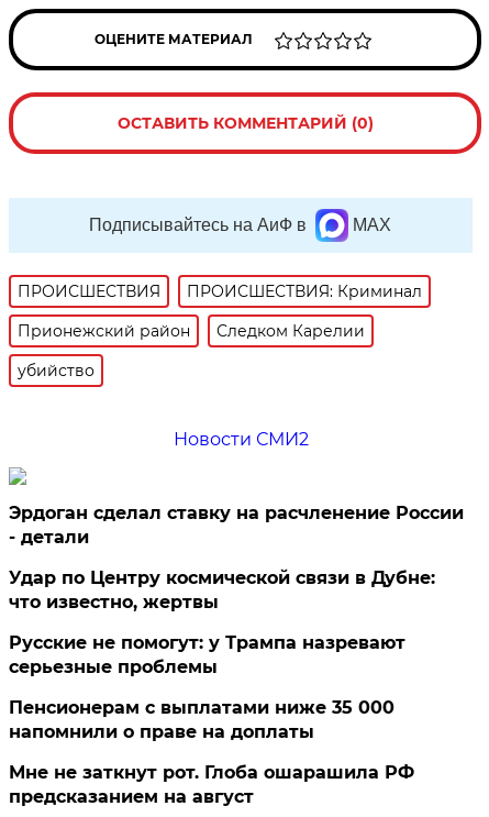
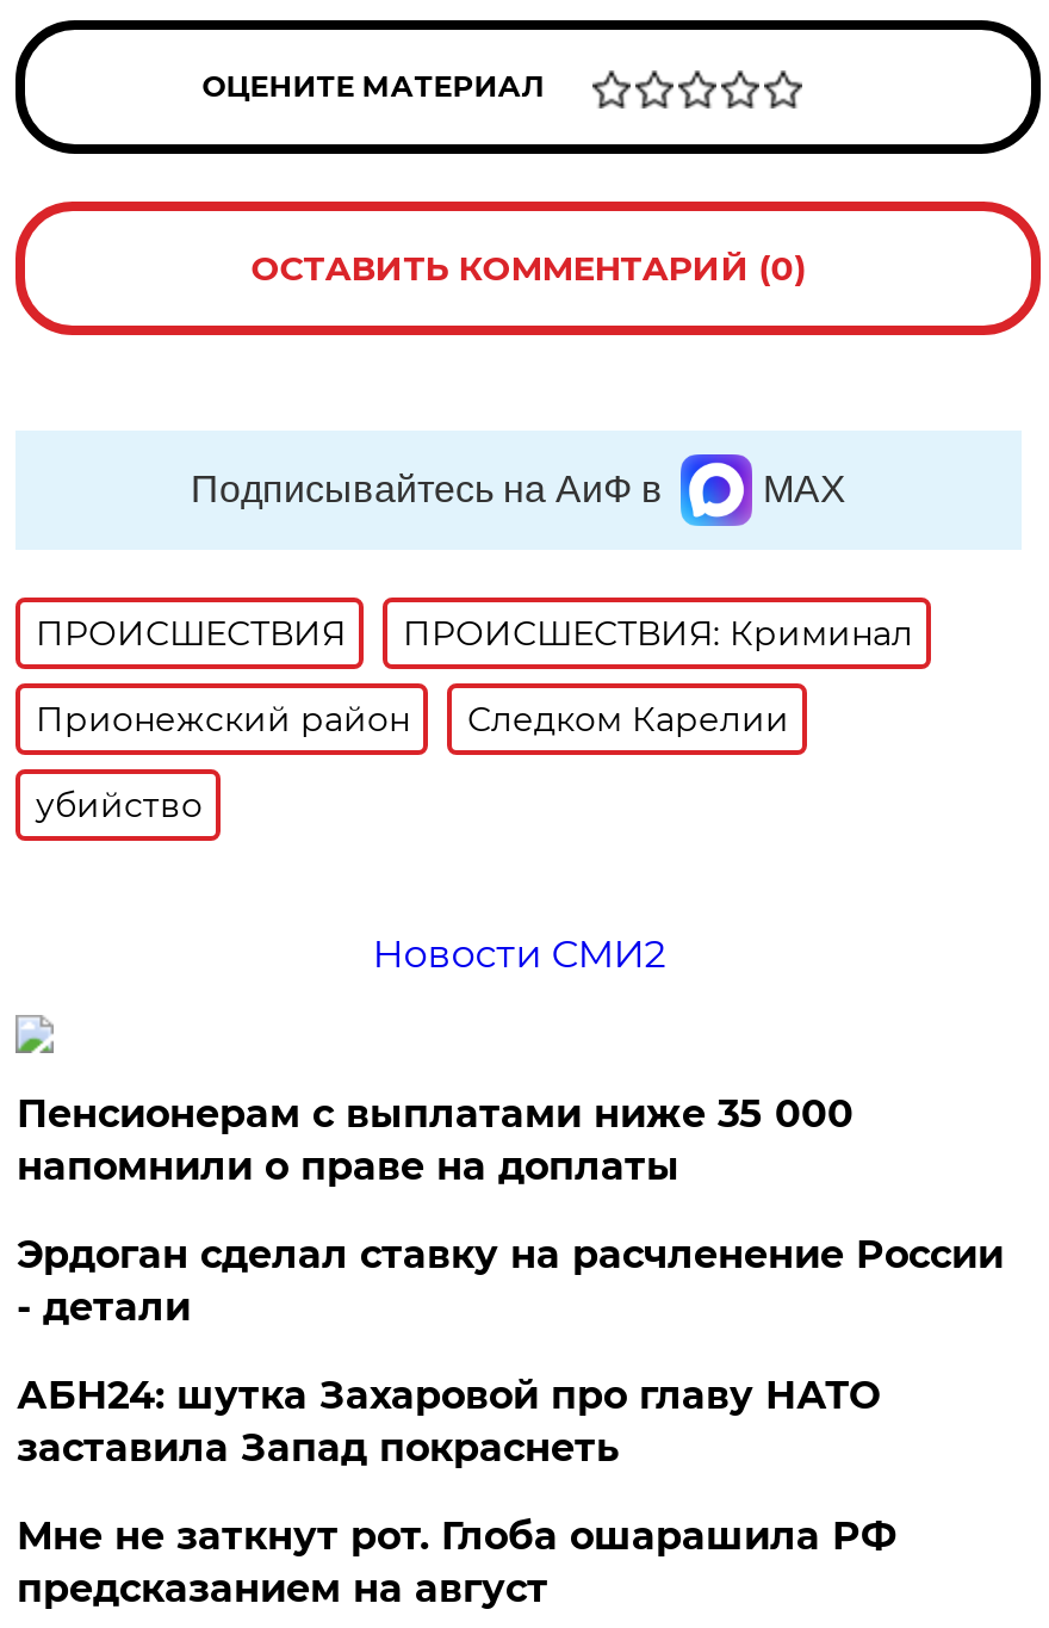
moved down: Эрдоган сделал ставку на расчленение России | - детали

- Удар по Центру космической связи в Дубне:
- что известно, жертвы
- Русские не помогут: у Трампа назревают
- серьезные проблемы
+ АБН24: шутка Захаровой про главу НАТО
+ заставила Запад покраснеть

moved up: Пенсионерам с выплатами ниже 35 000 | напомнили о праве на доплаты
